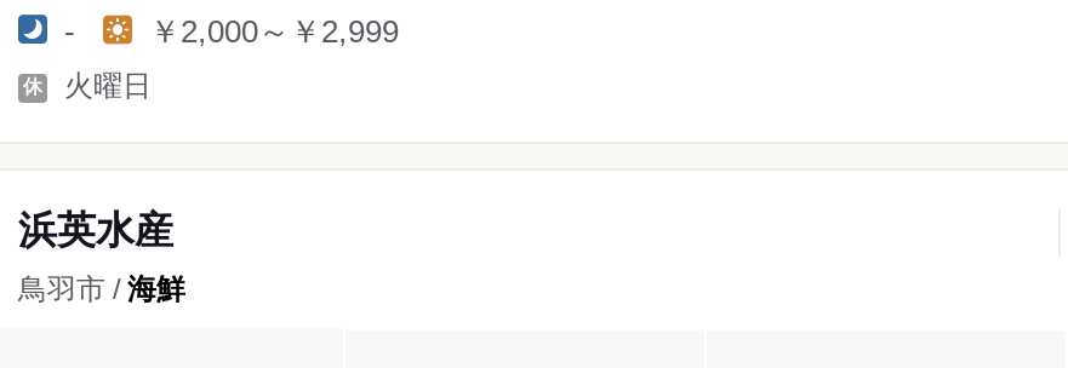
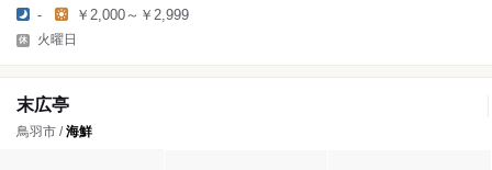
- 浜英水産
+ 末広亭
